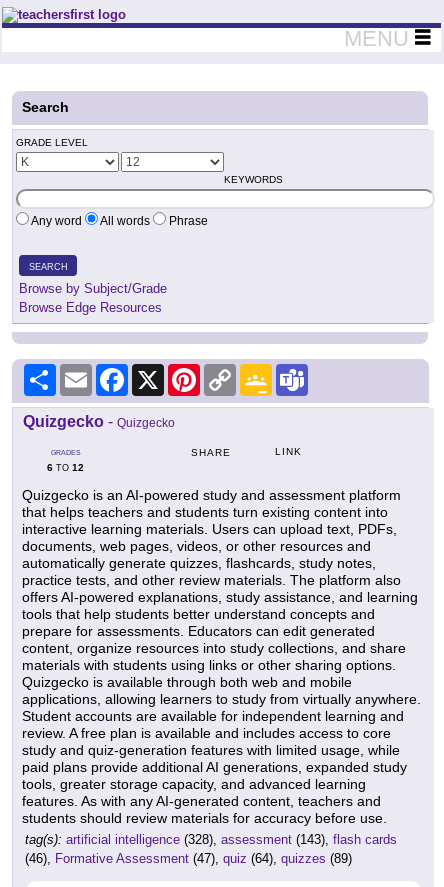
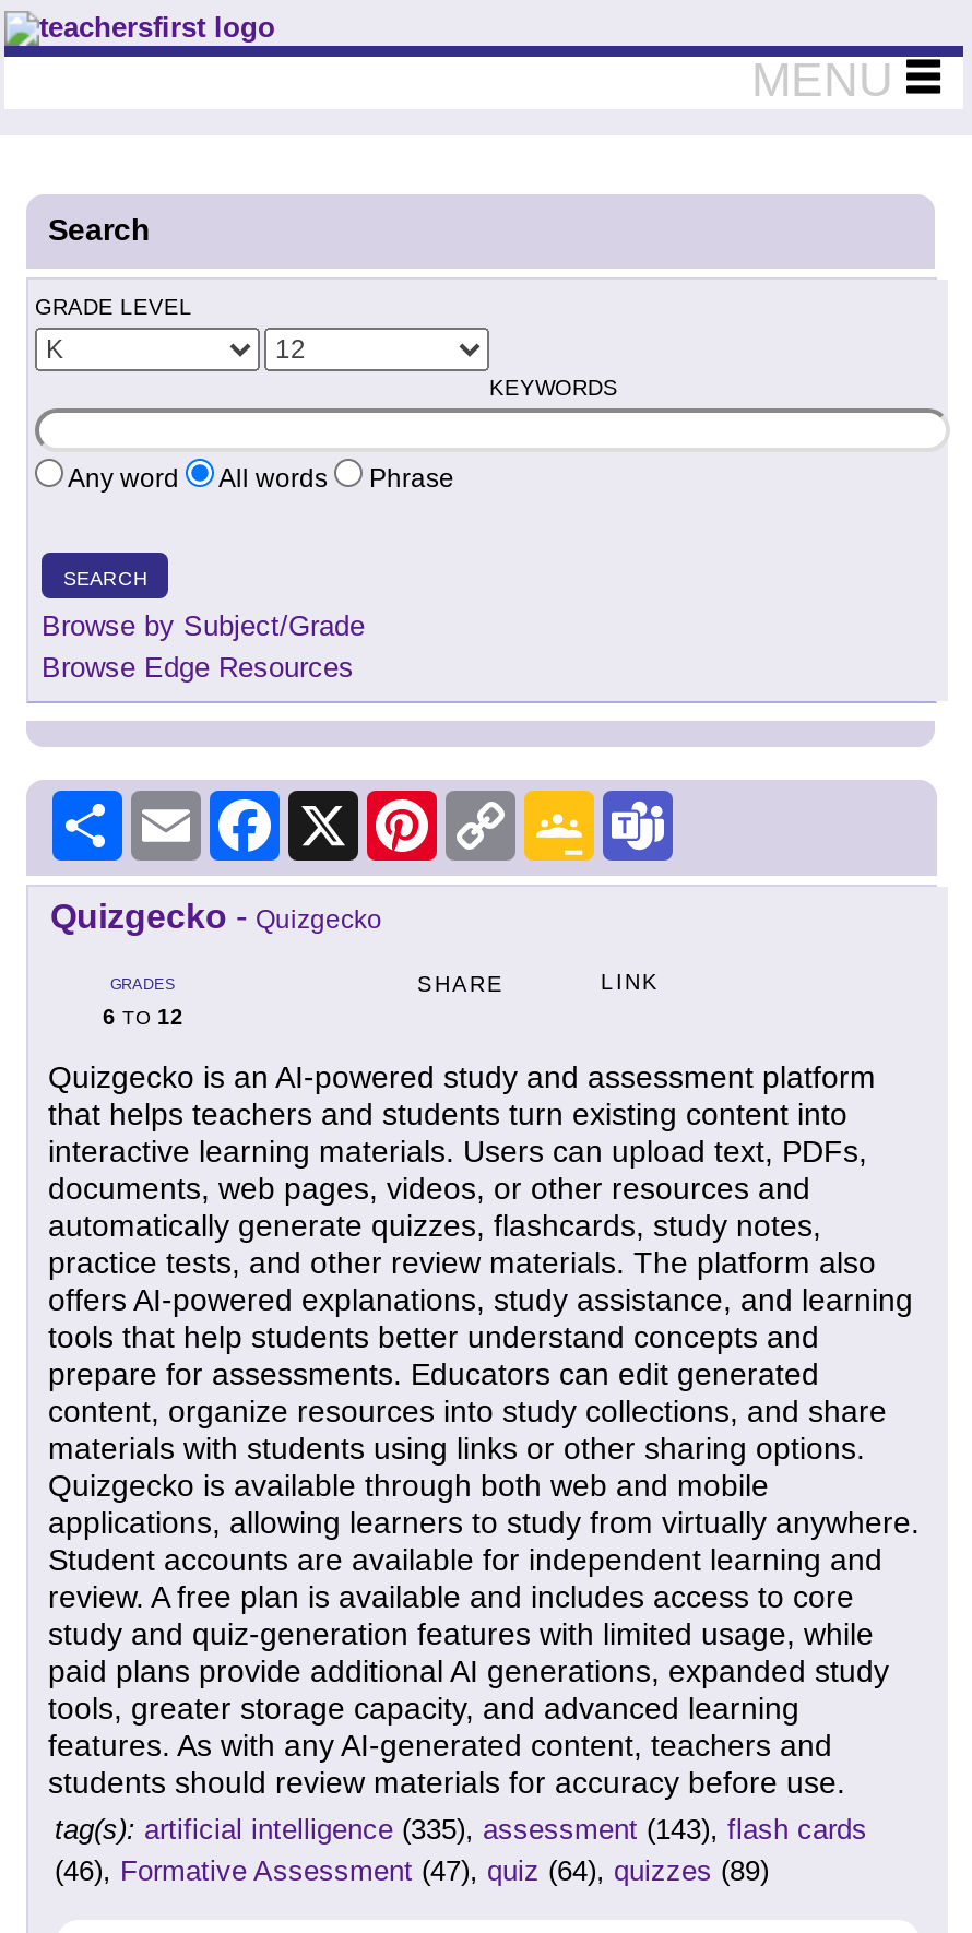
- tag(s): artificial intelligence (328), assessment (143), flash cards
+ tag(s): artificial intelligence (335), assessment (143), flash cards
